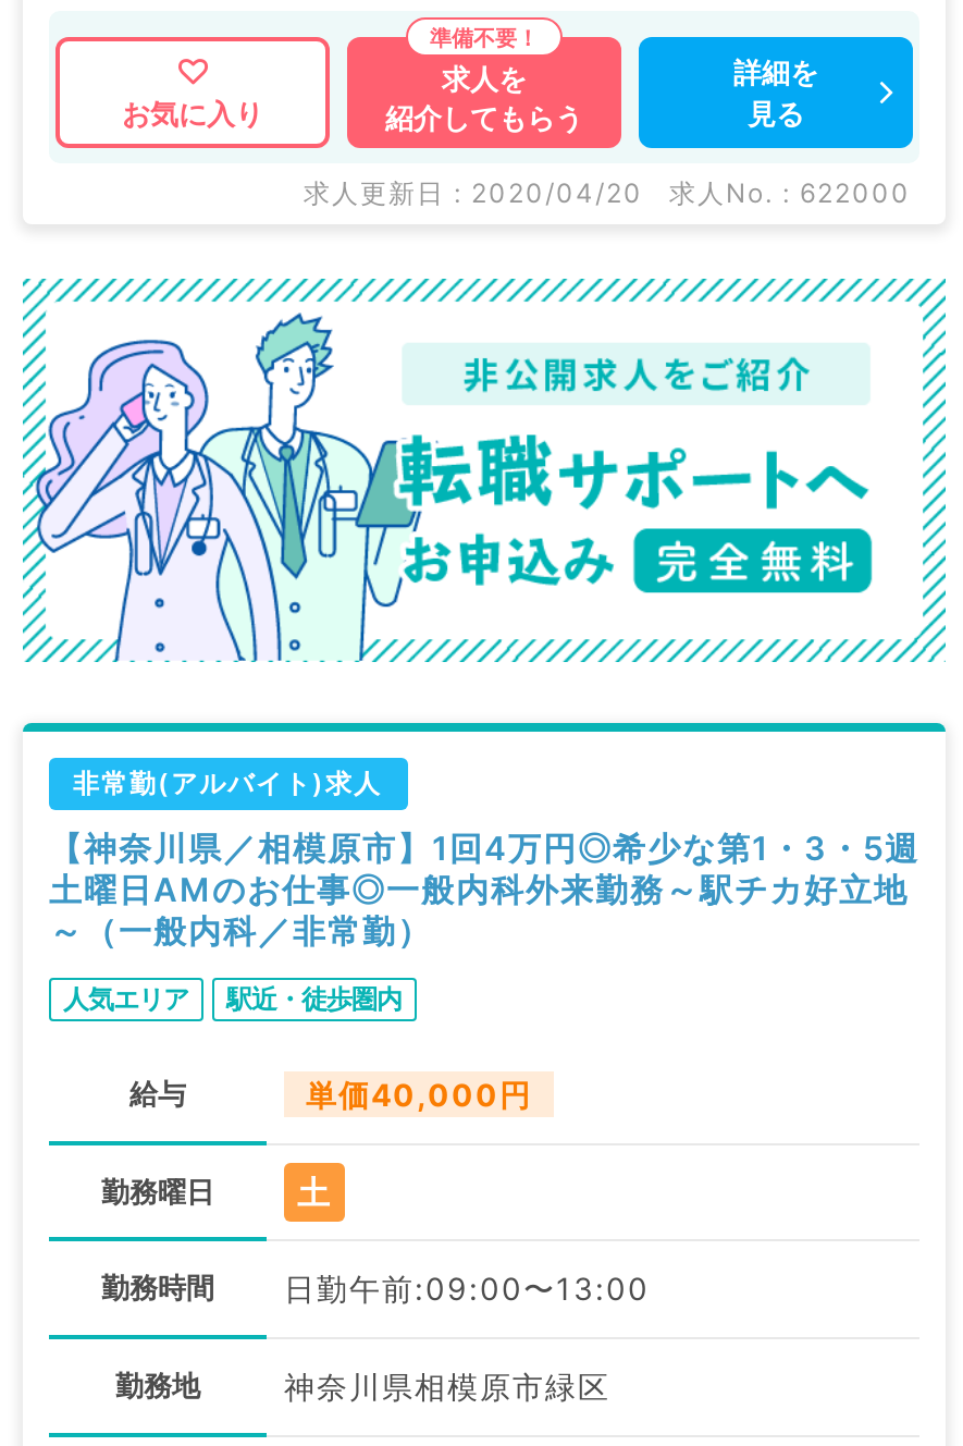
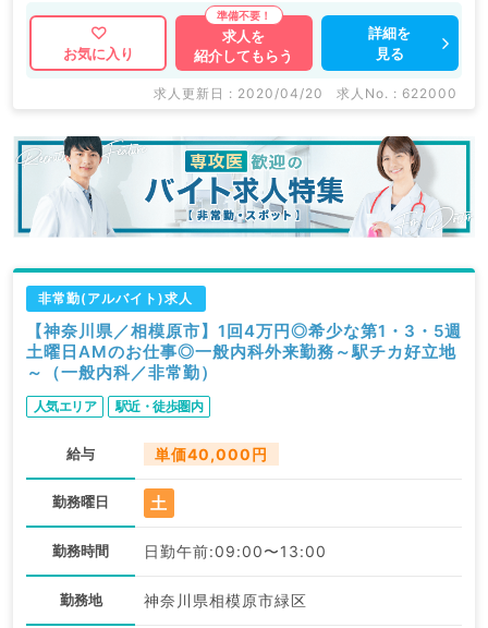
- [image]
+ [image]
